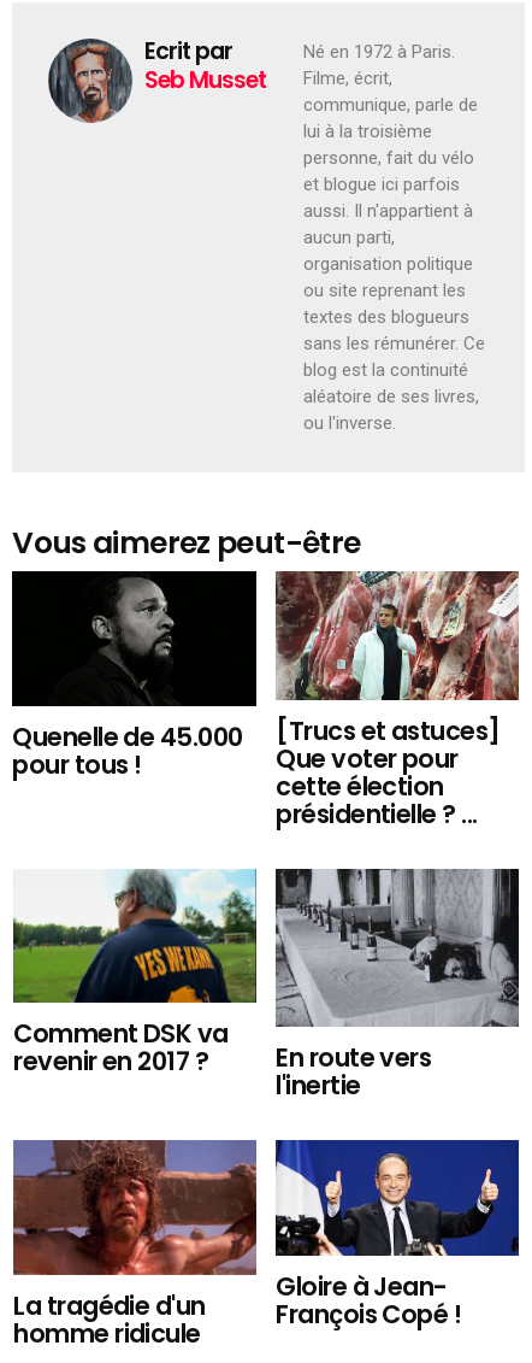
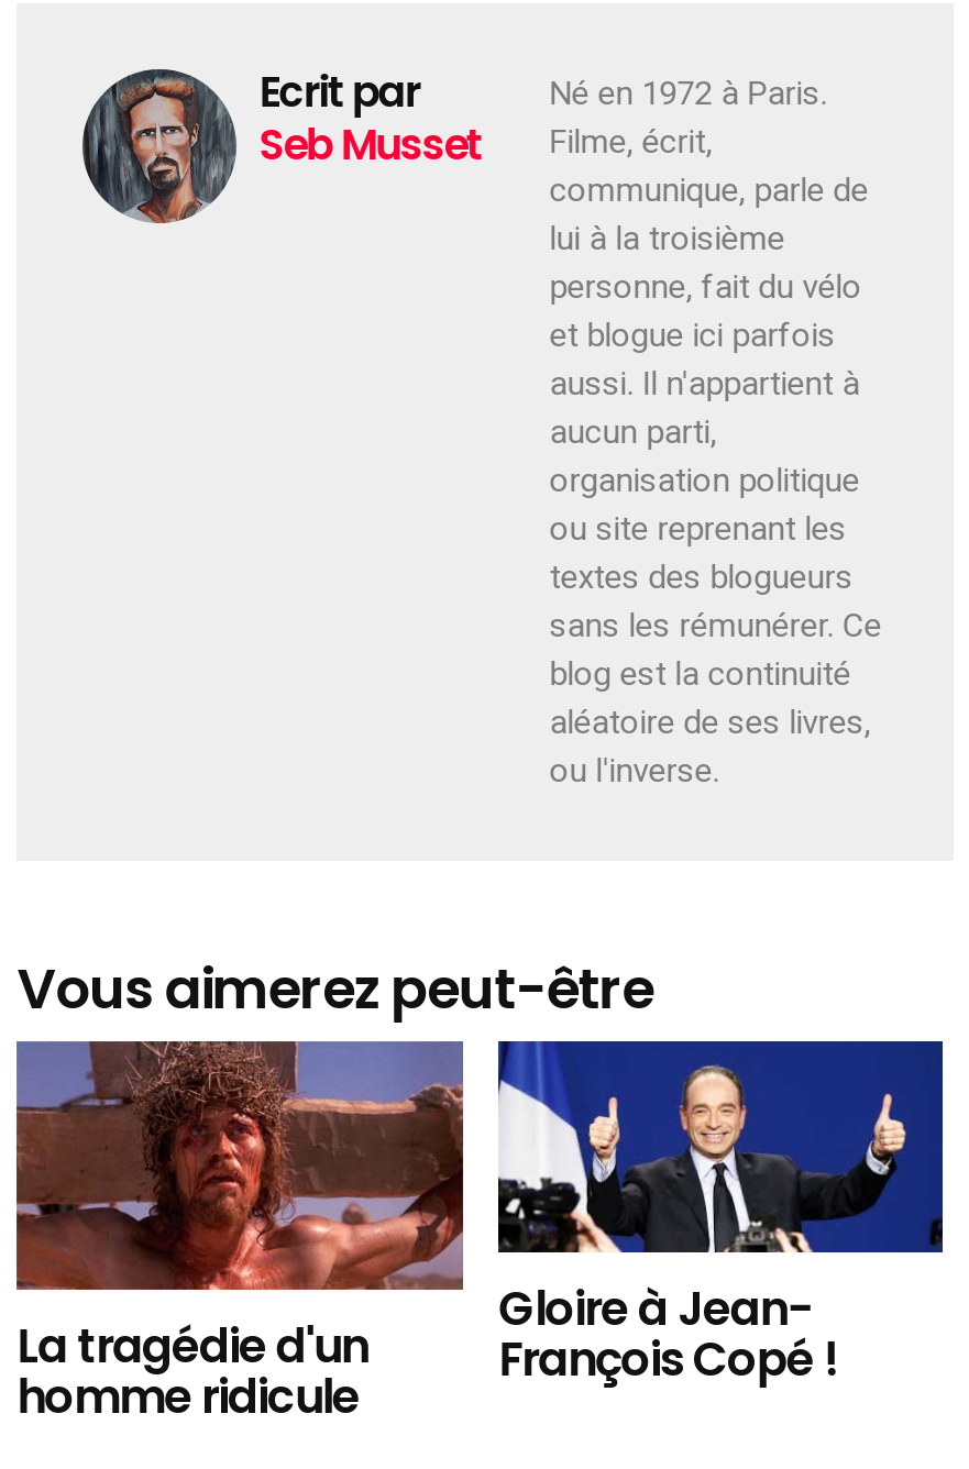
- [image]
- Quenelle de 45.000
- pour tous !

- [image]
- [Trucs et astuces]
- Que voter pour
- cette élection
- présidentielle ? ...

- [image]

- [image]
- Comment DSK va
- revenir en 2017 ?
- En route vers
- l'inertie
